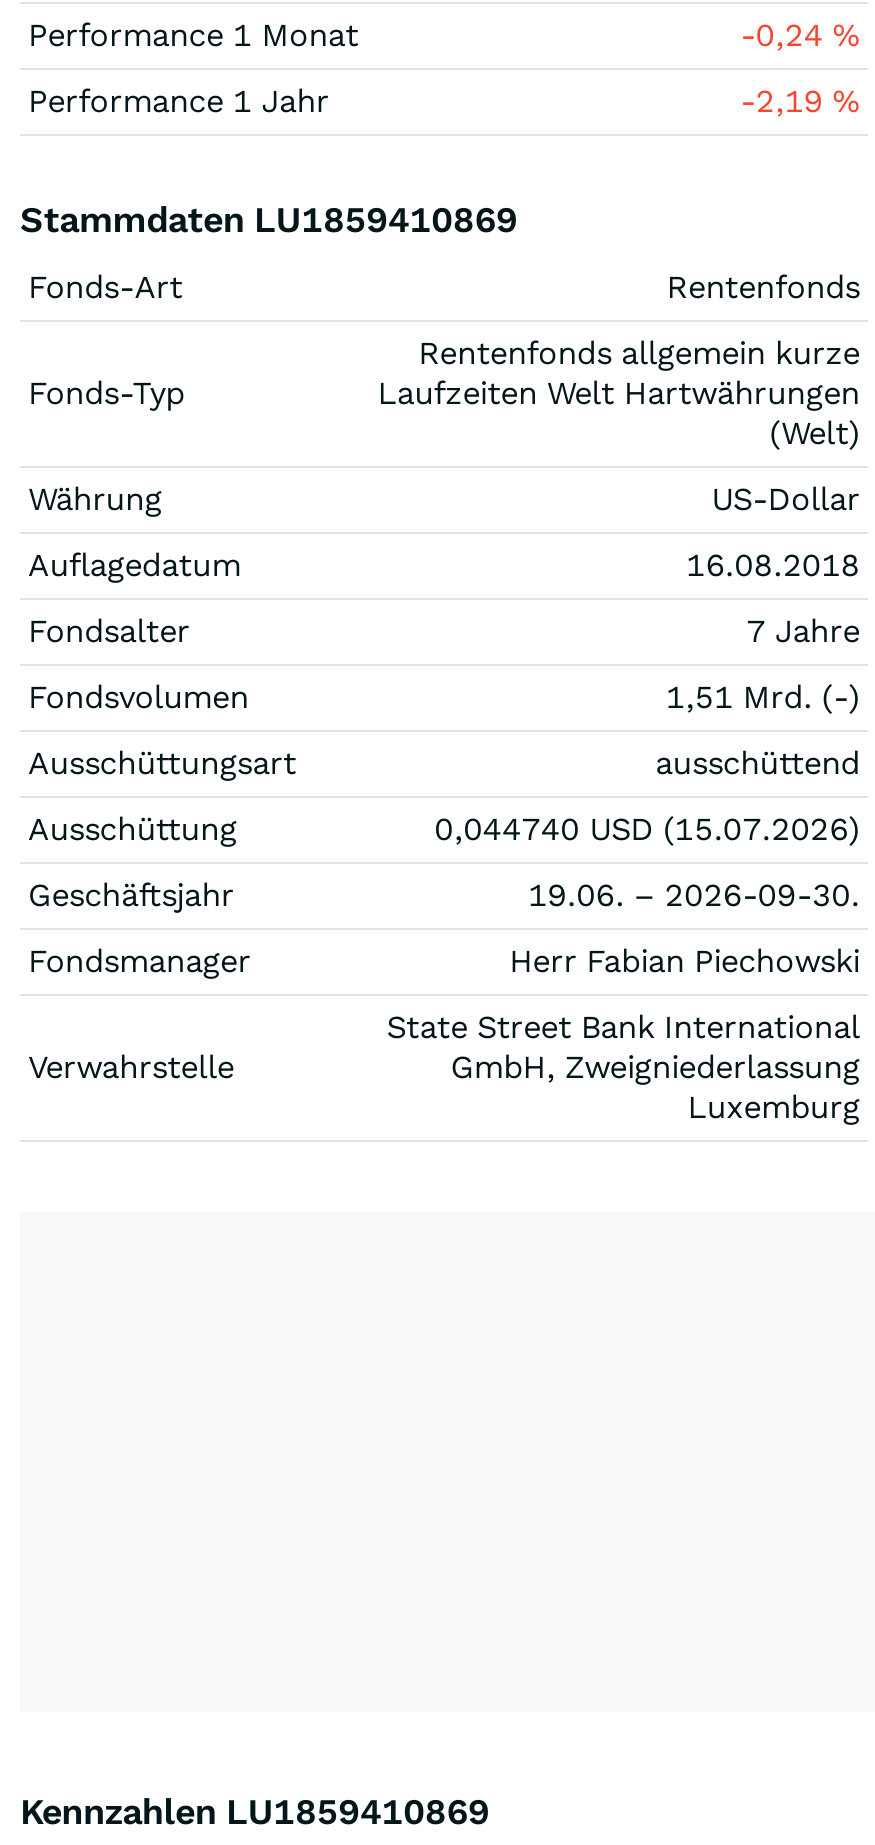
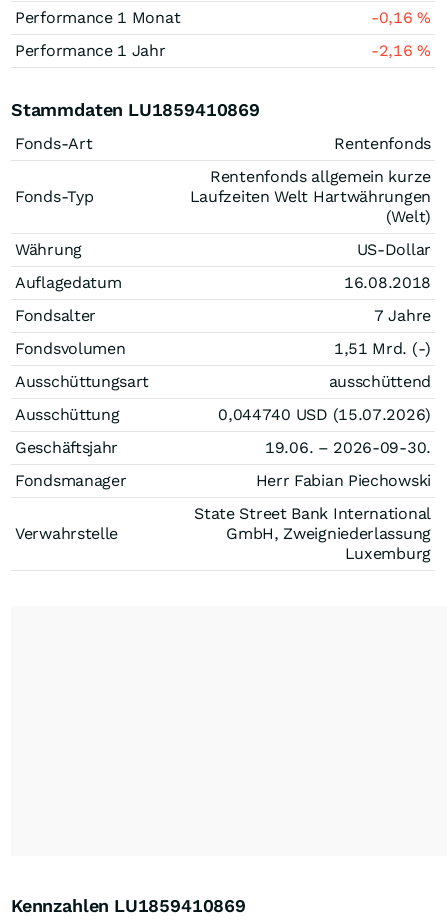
- -0,24%
+ -0,16%

- -2,19%
+ -2,16%
